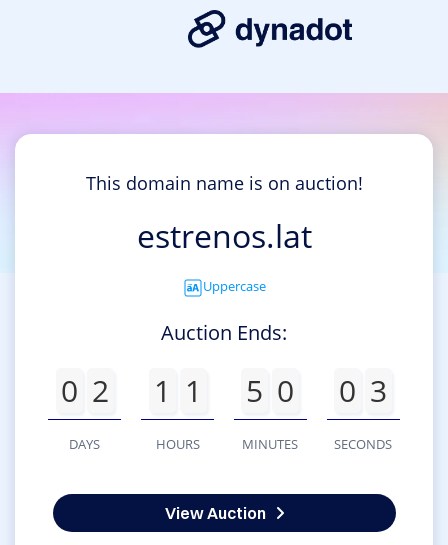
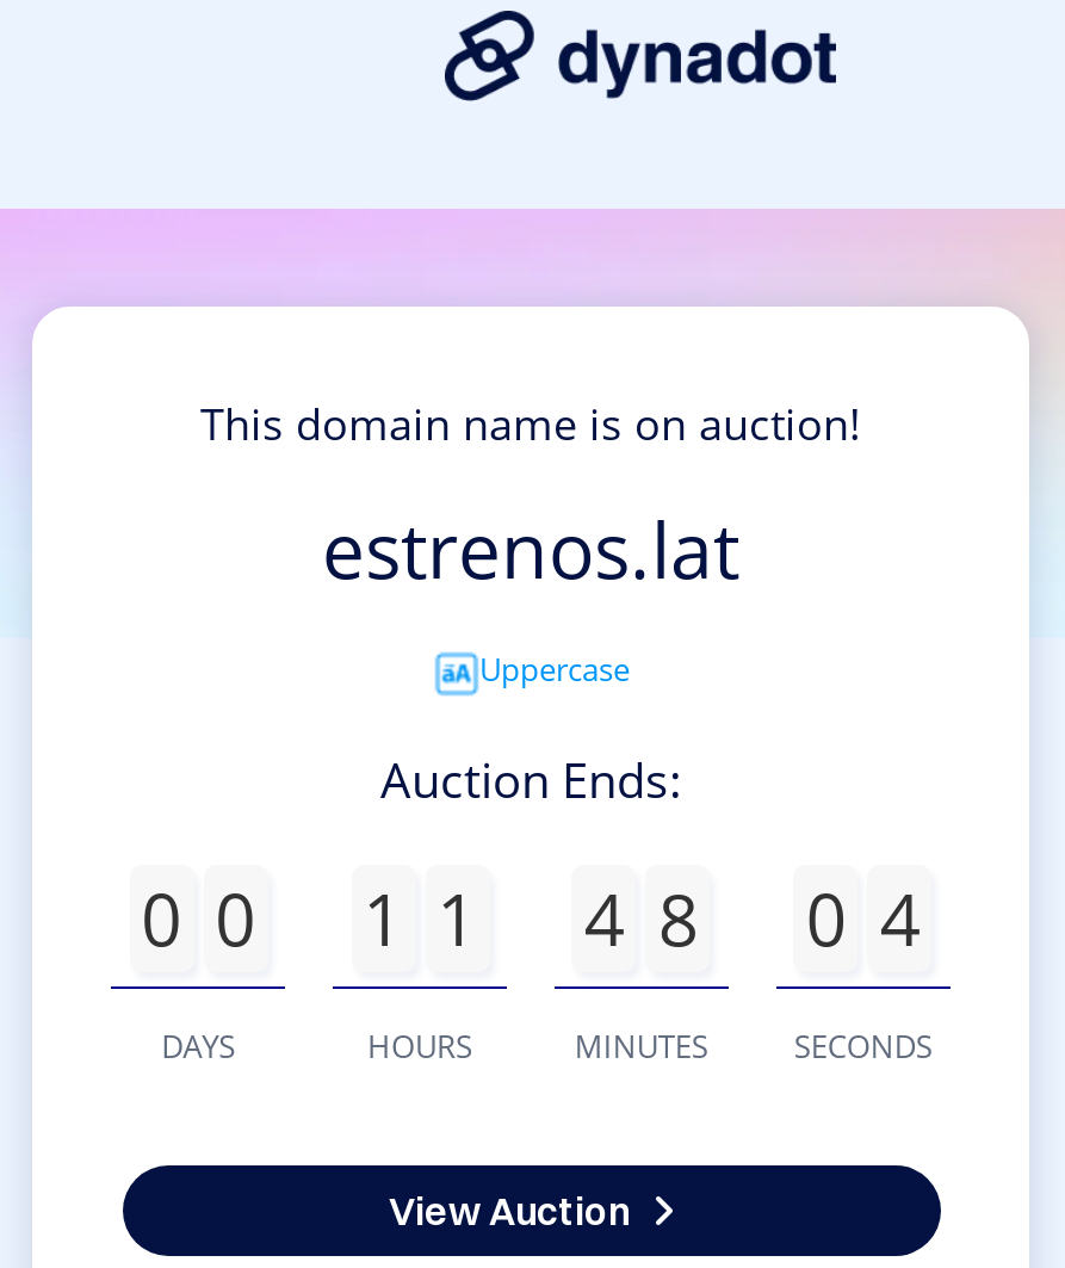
- 0 2
+ 0 0

- 5 0
+ 4 8

- 0 3
+ 0 4
